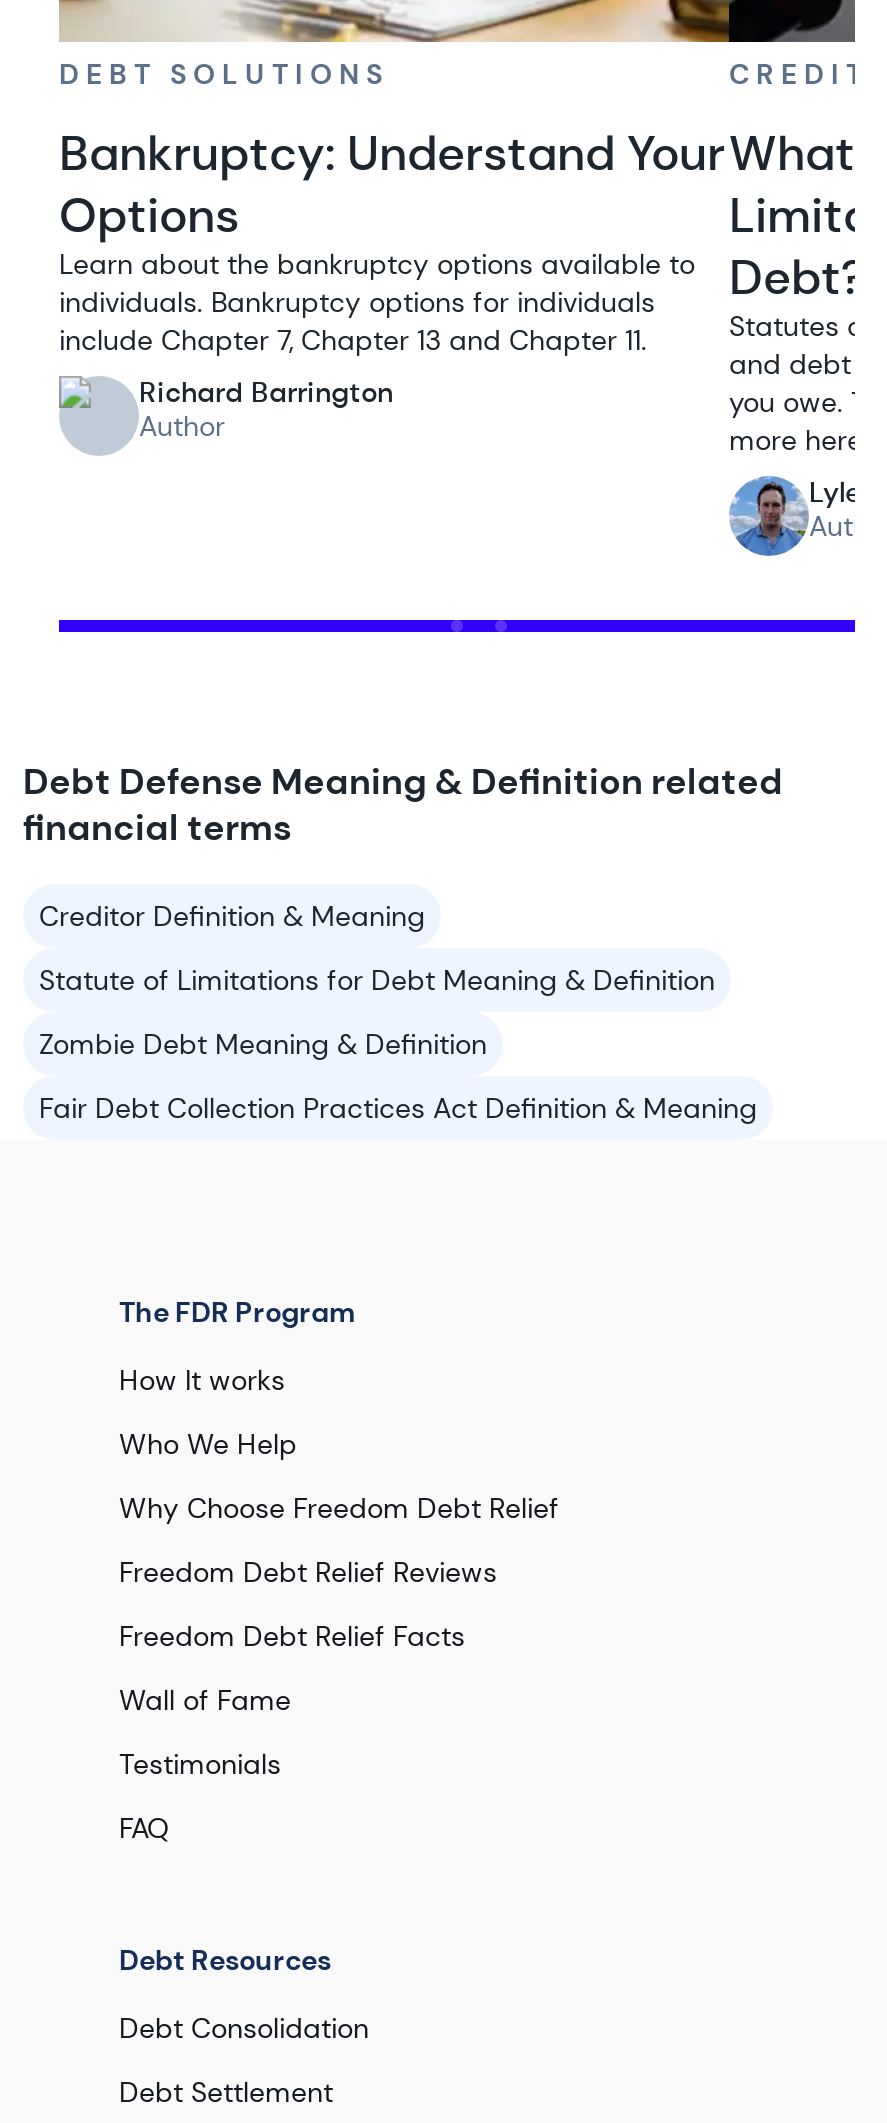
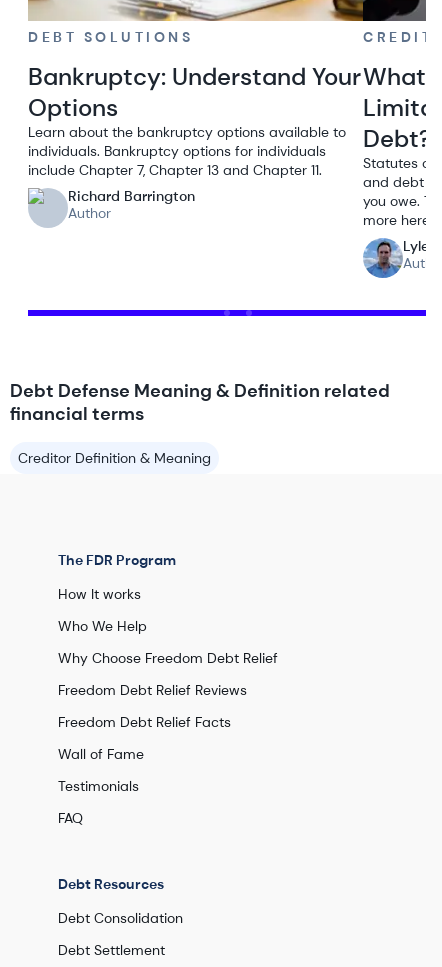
- Statute of Limitations for Debt Meaning & Definition
- Zombie Debt Meaning & Definition
- Fair Debt Collection Practices Act Definition & Meaning
